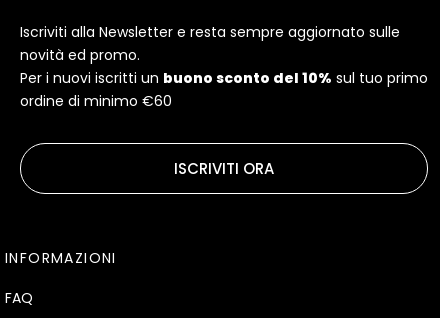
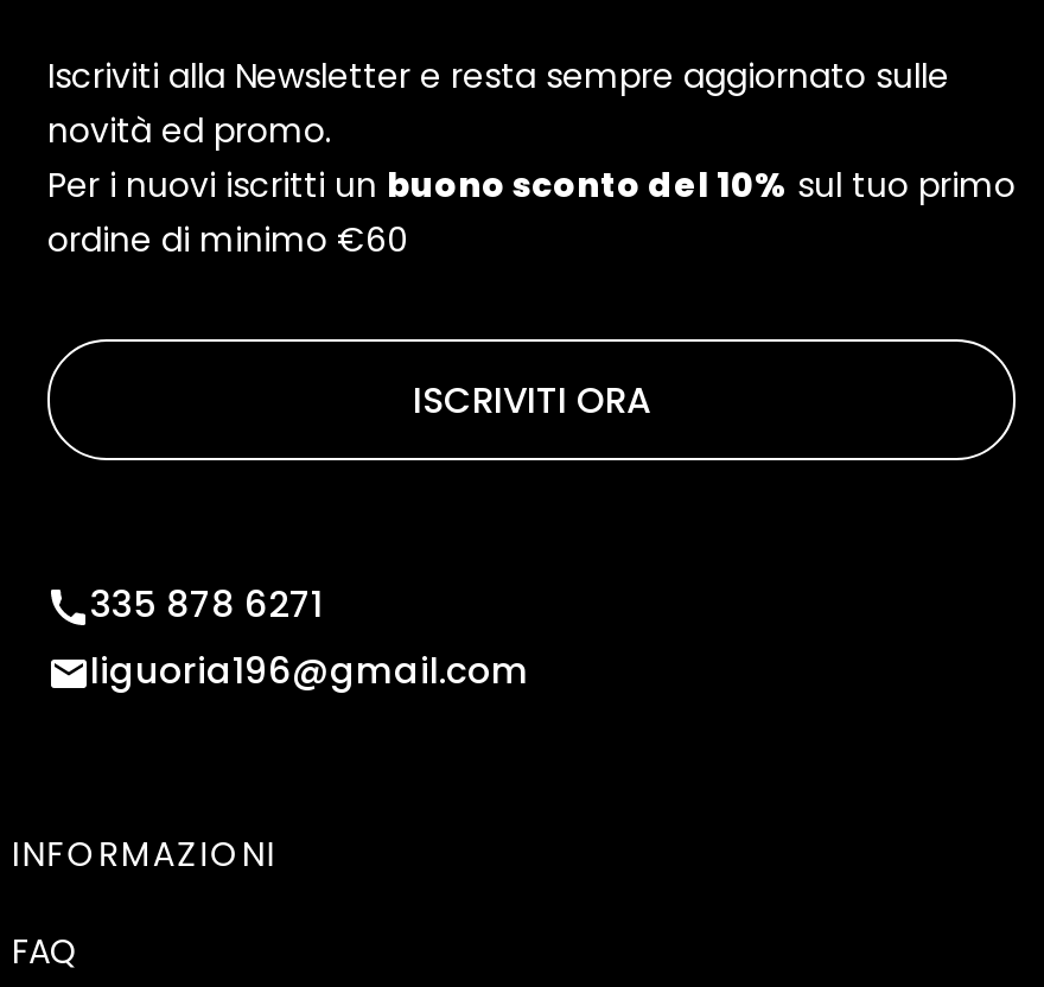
+ 335 878 6271
+ liguoria196@gmail.com
